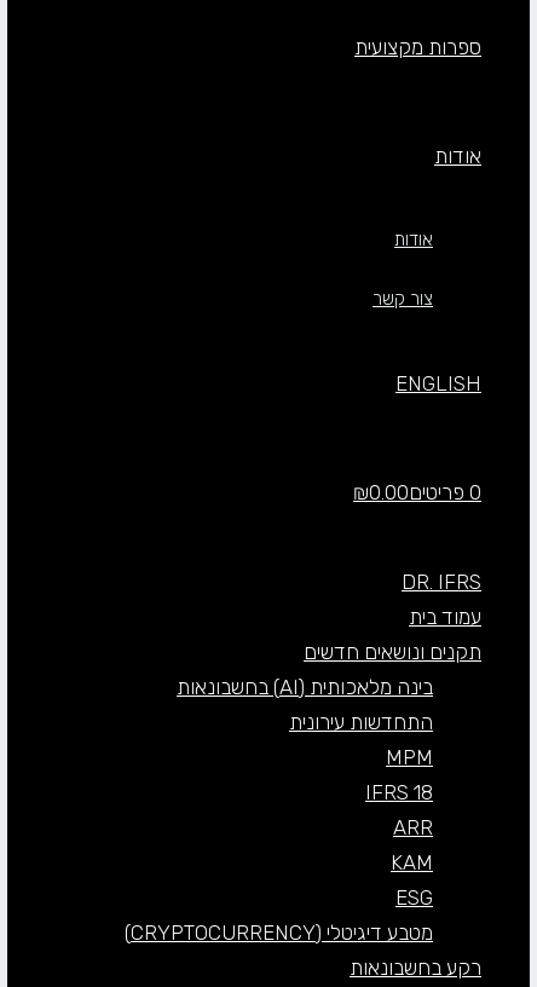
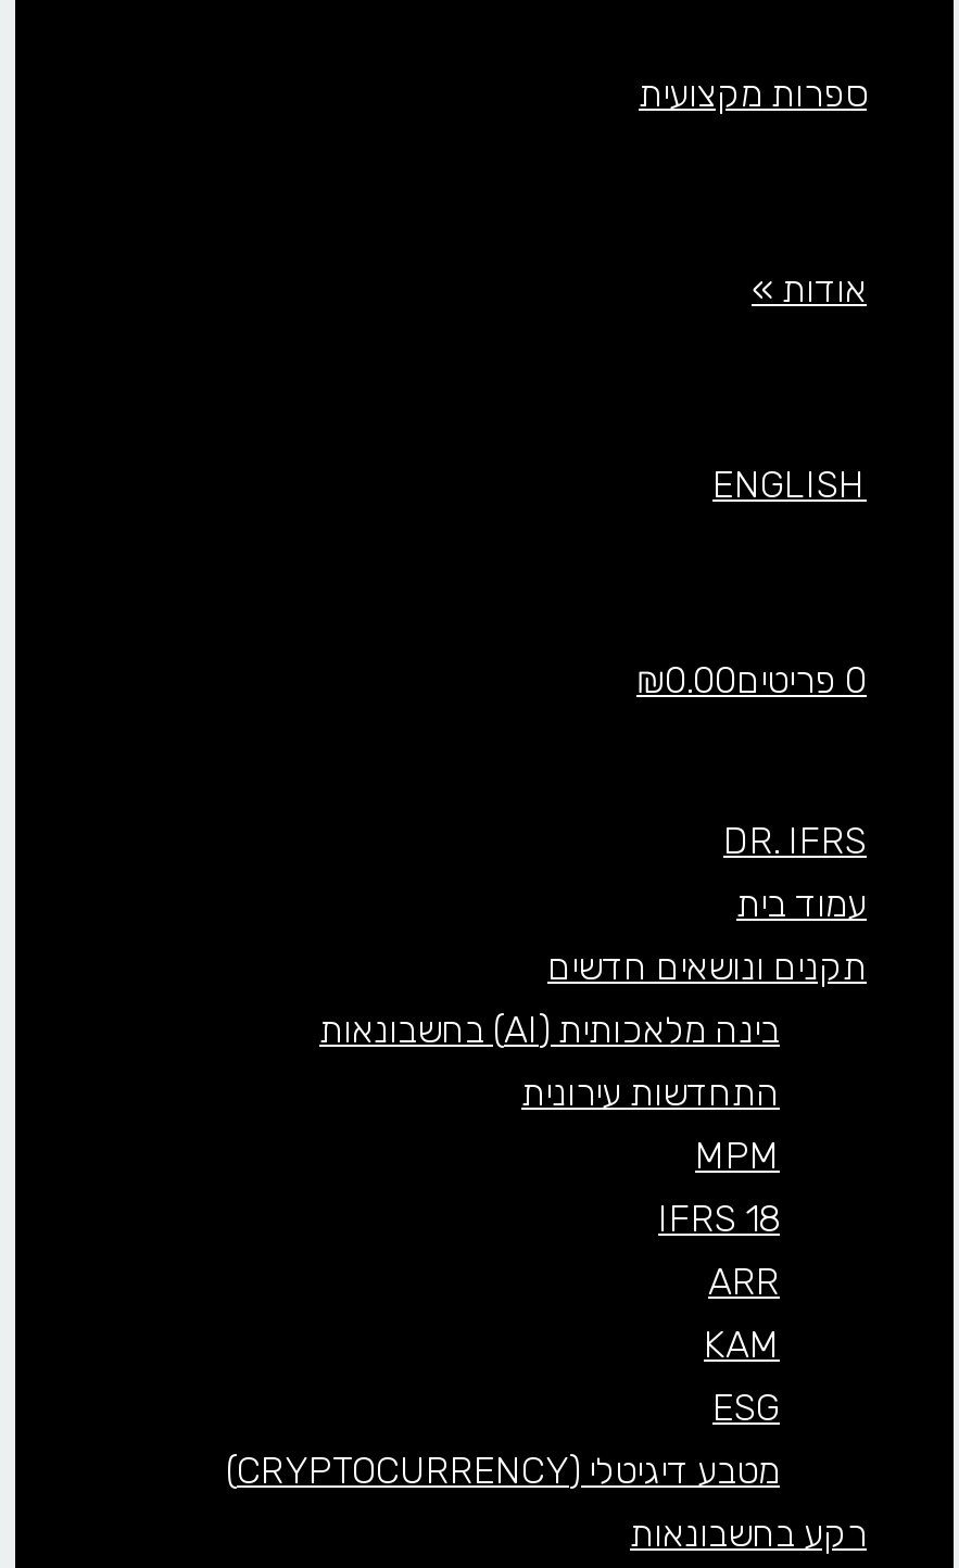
- אודות
- אודות
- צור קשר
+ אודות»
